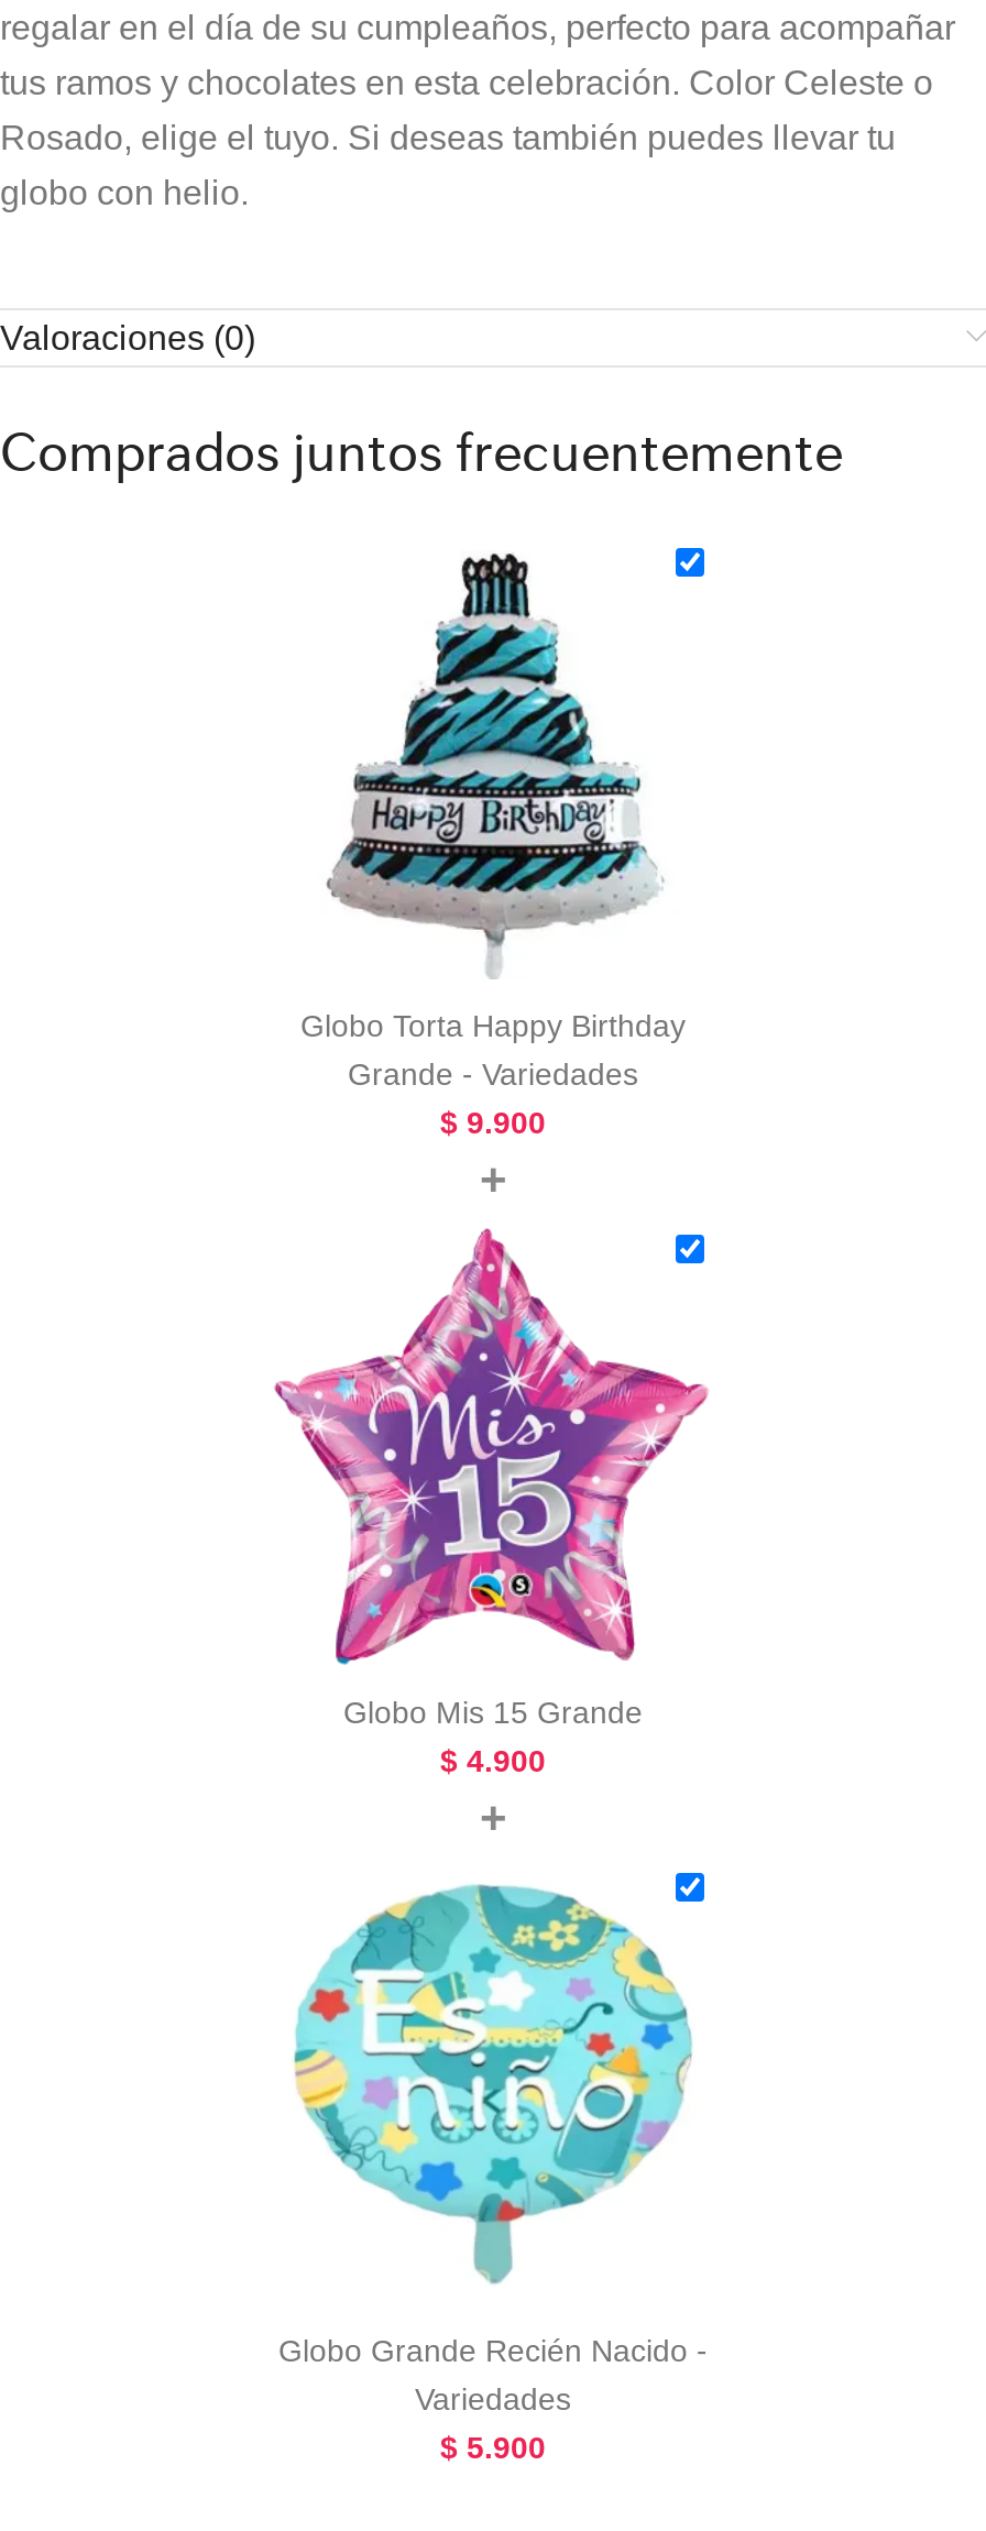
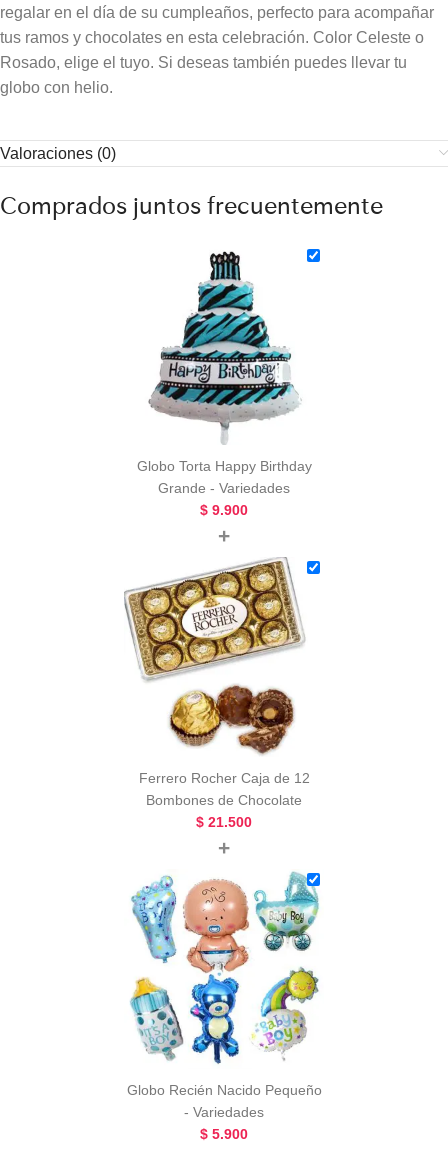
- [image]
- Globo Mis 15 Grande
- $4.900
+ [image]
+ Ferrero Rocher Caja de 12
+ Bombones de Chocolate
+ $21.500

- [image]
- Globo Grande Recién Nacido -
- Variedades
+ [image]
+ Globo Recién Nacido Pequeño
+ - Variedades
